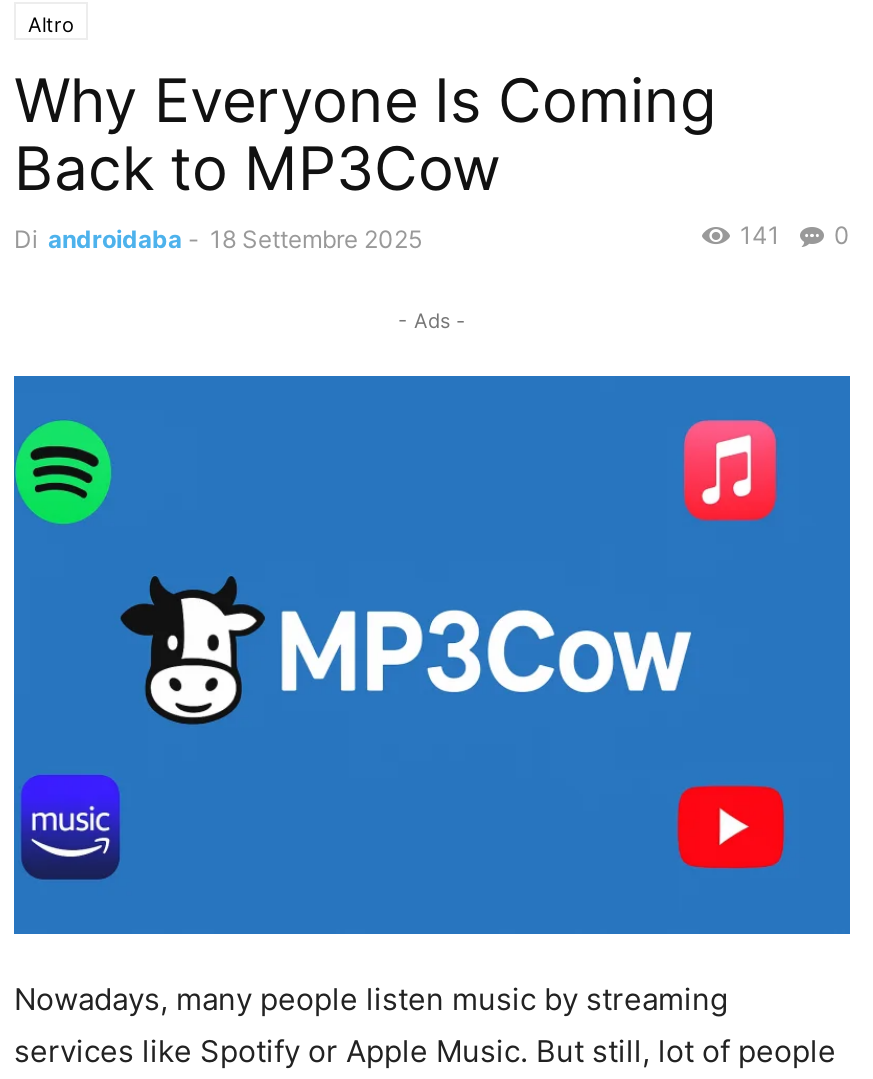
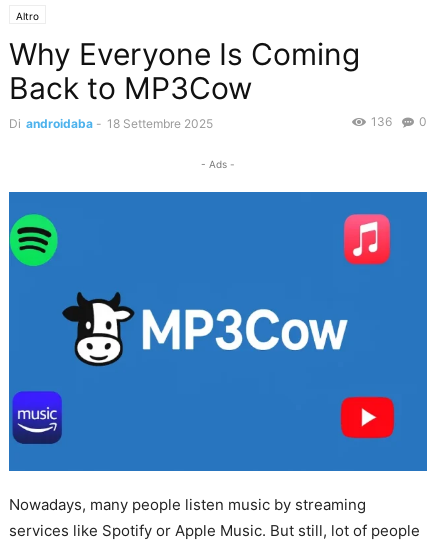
- 141 0
+ 136 0
